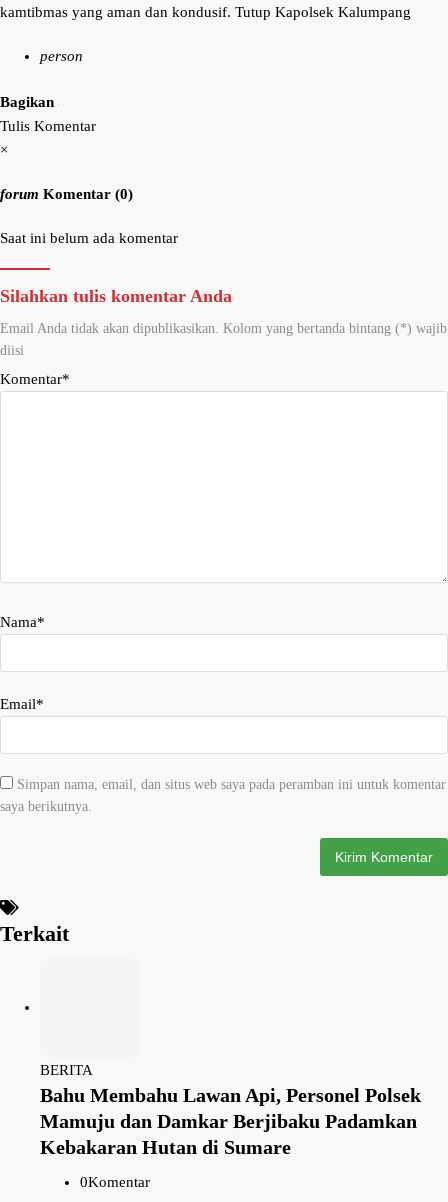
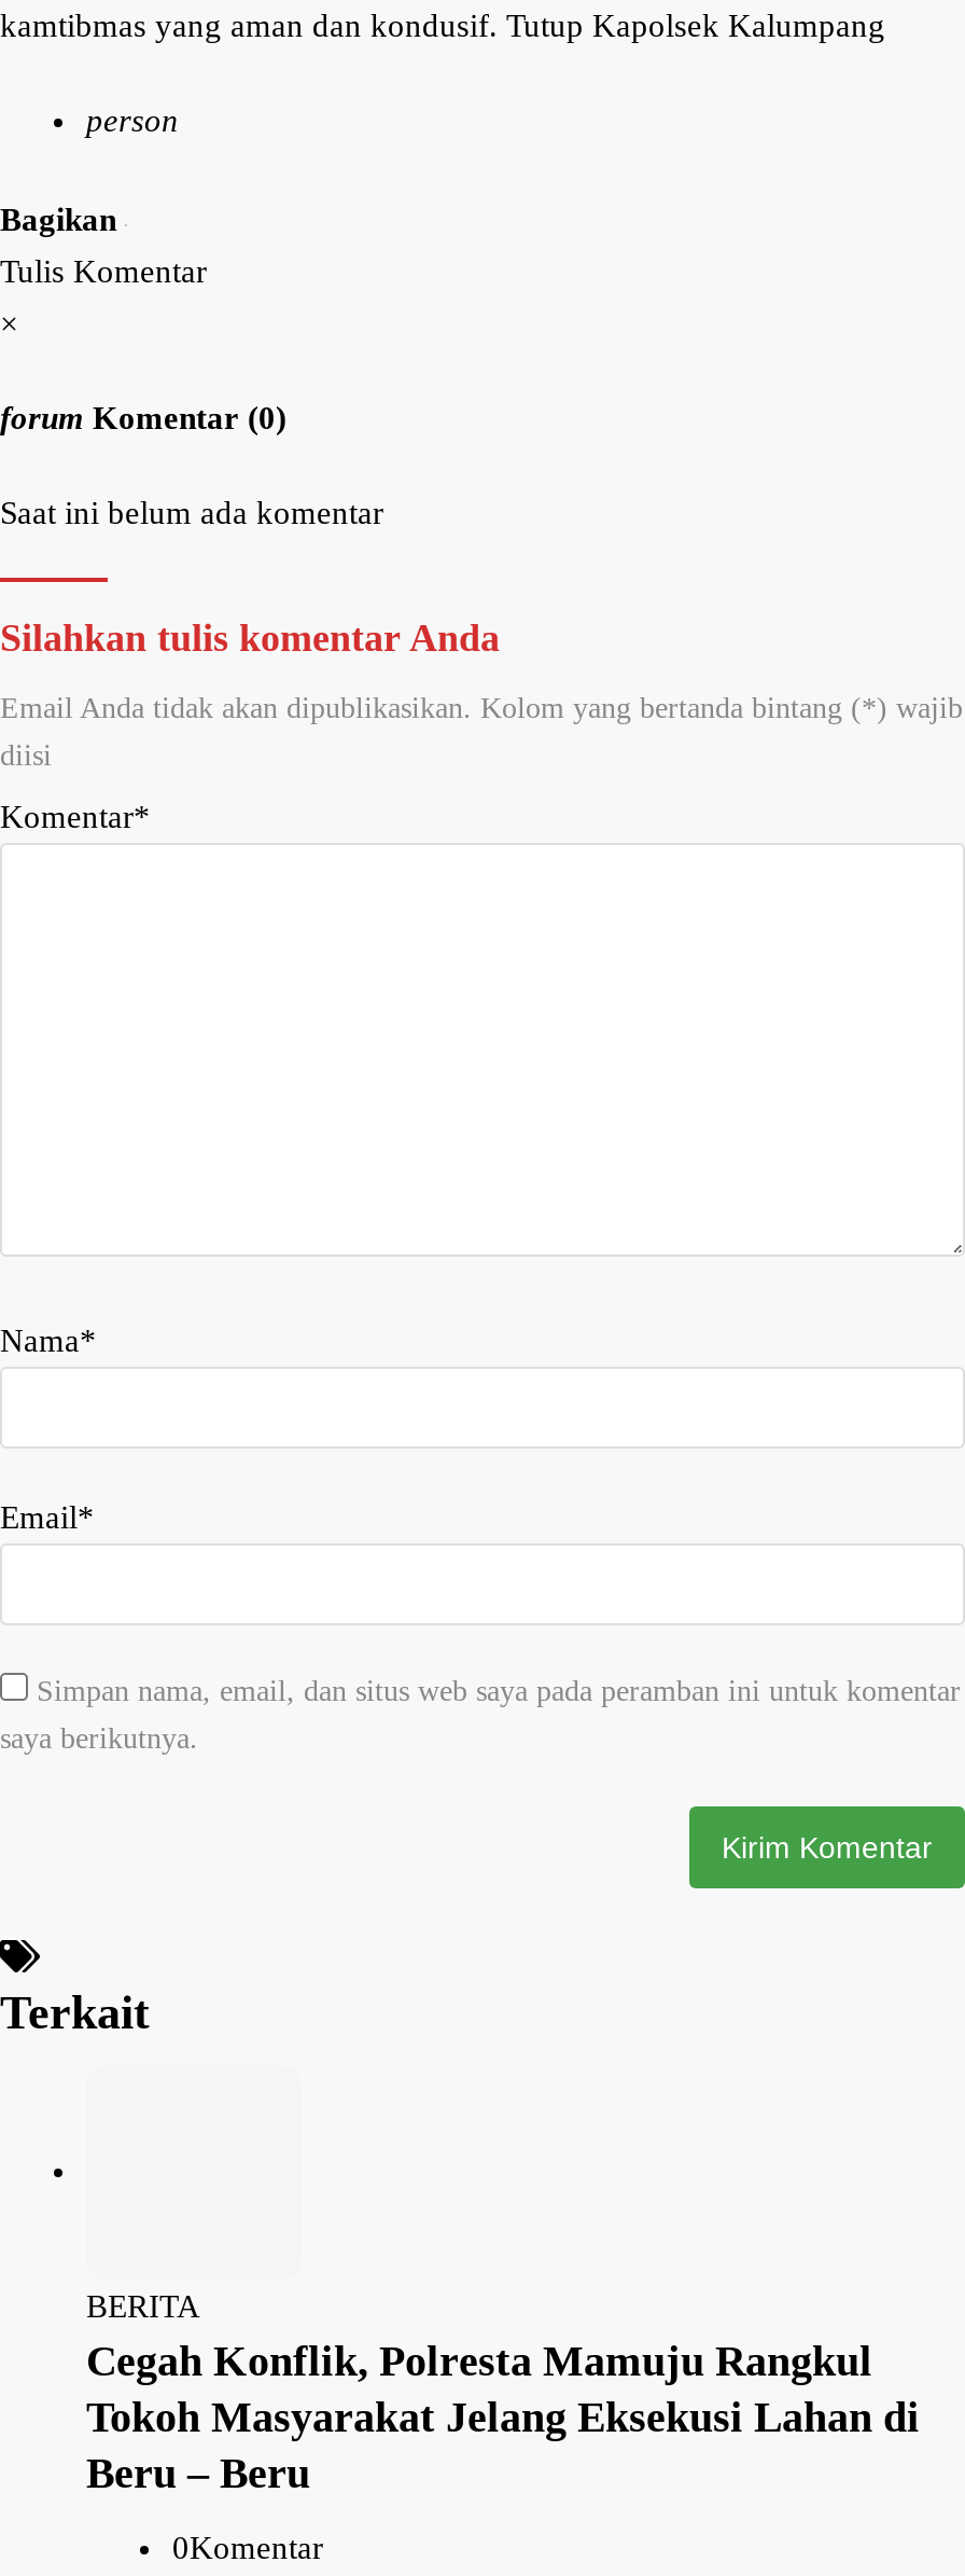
- Bahu Membahu Lawan Api, Personel Polsek
- Mamuju dan Damkar Berjibaku Padamkan
- Kebakaran Hutan di Sumare
+ Cegah Konflik, Polresta Mamuju Rangkul
+ Tokoh Masyarakat Jelang Eksekusi Lahan di
+ Beru – Beru
